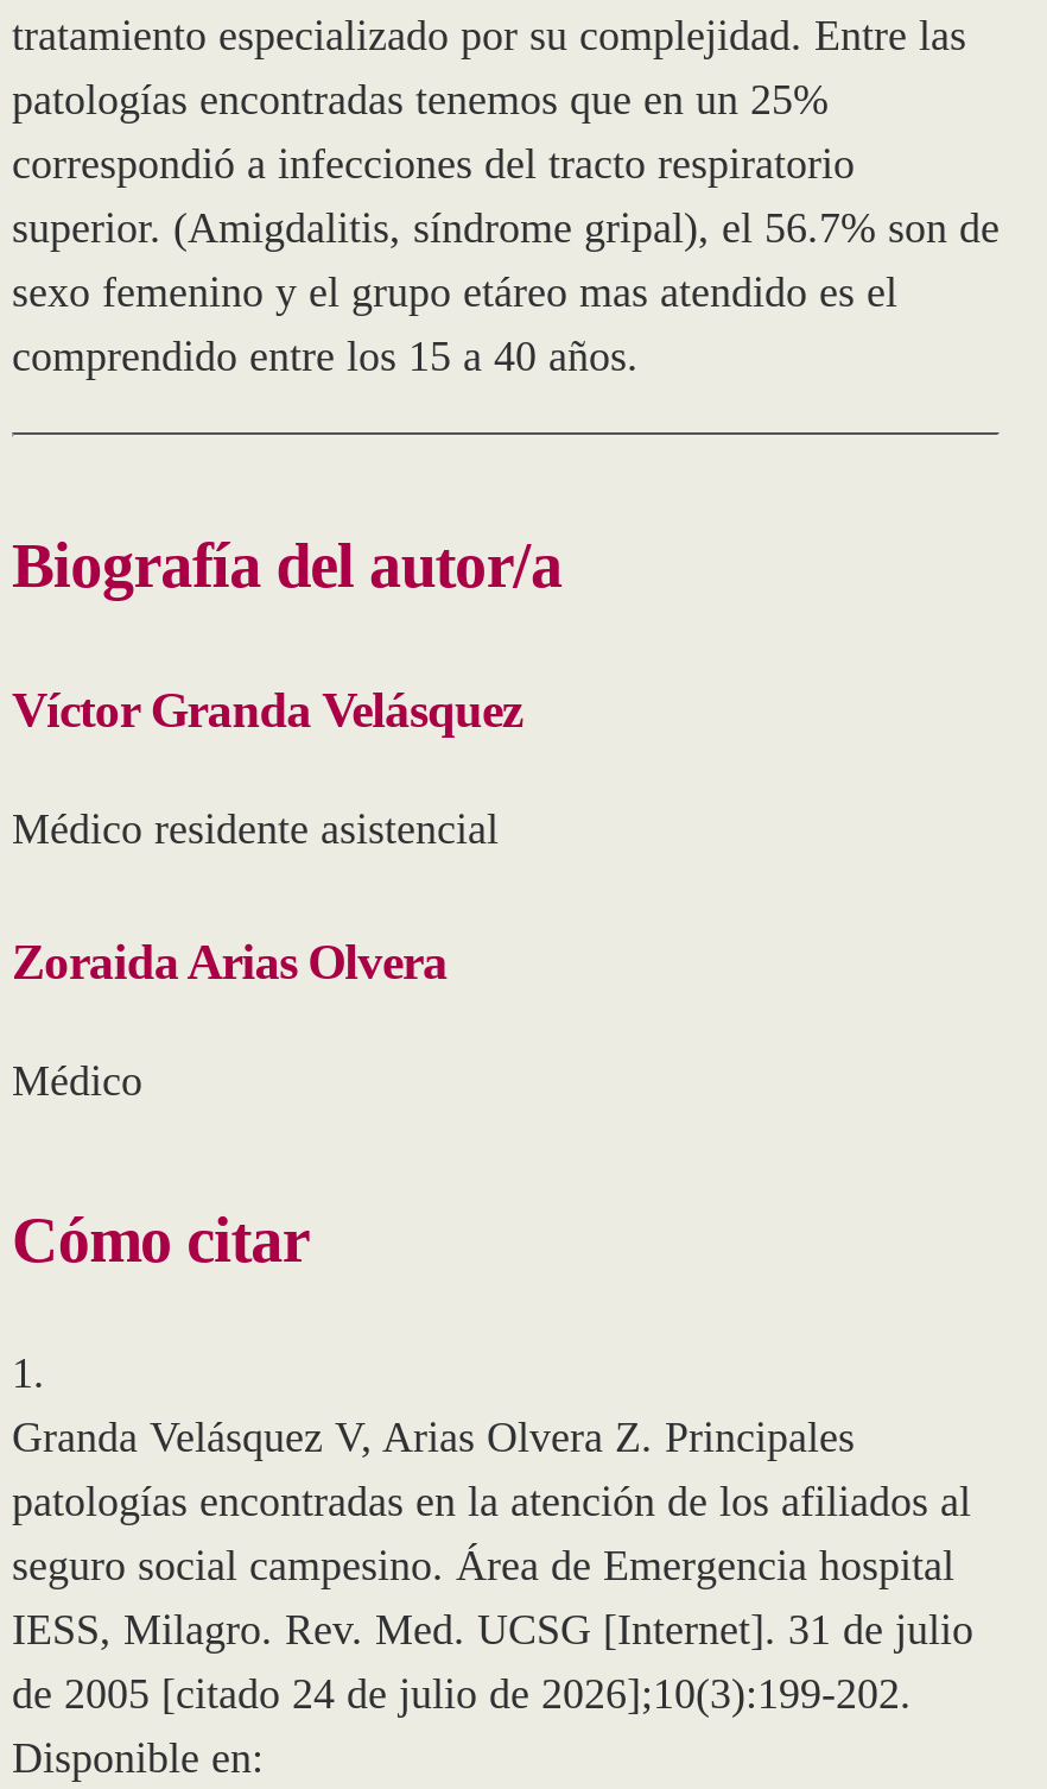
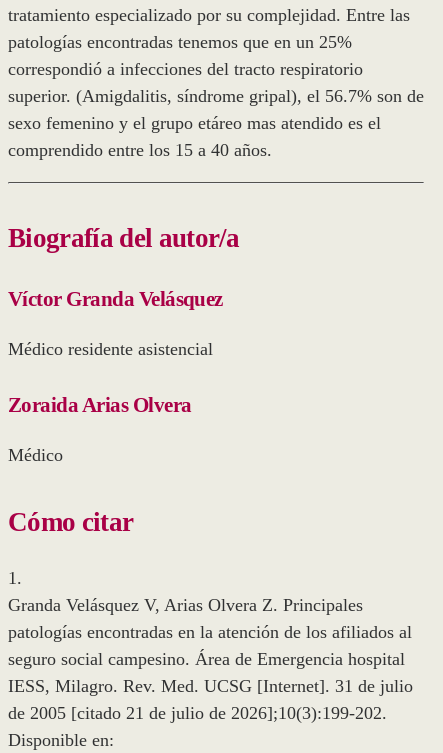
- de 2005 [citado 24 de julio de 2026];10(3):199-202.
+ de 2005 [citado 21 de julio de 2026];10(3):199-202.
